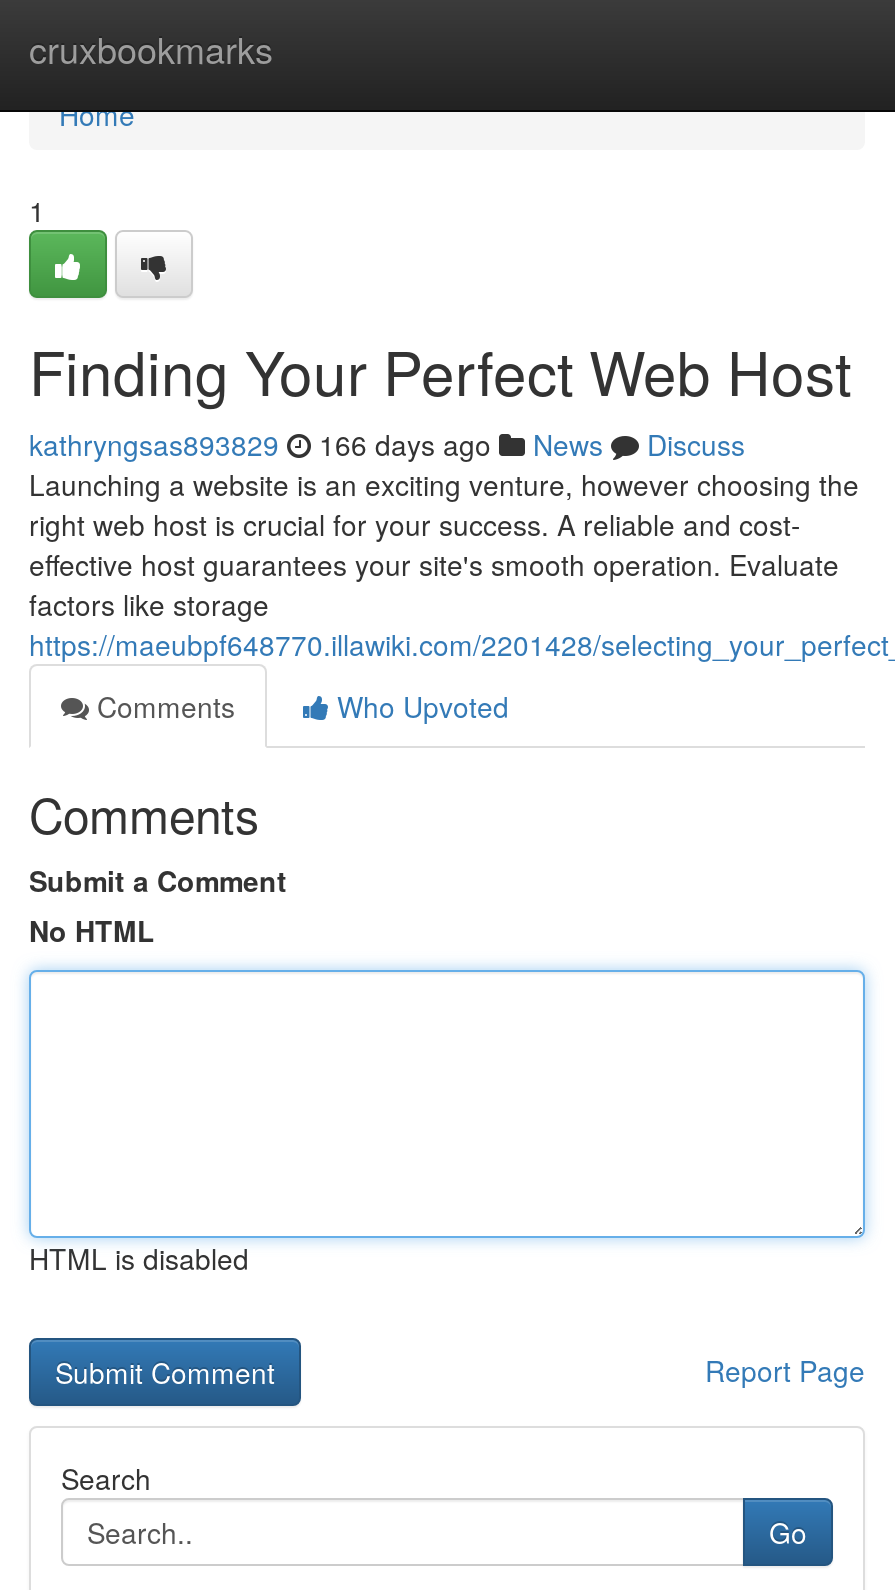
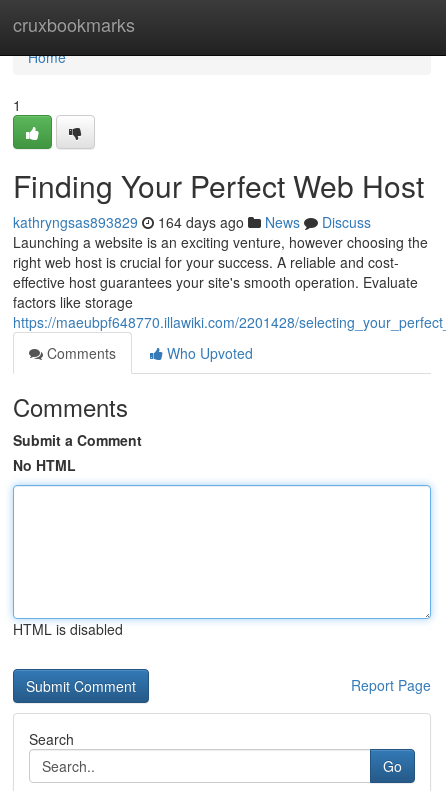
- kathryngsas893829 166 days ago News Discuss
+ kathryngsas893829 164 days ago News Discuss
